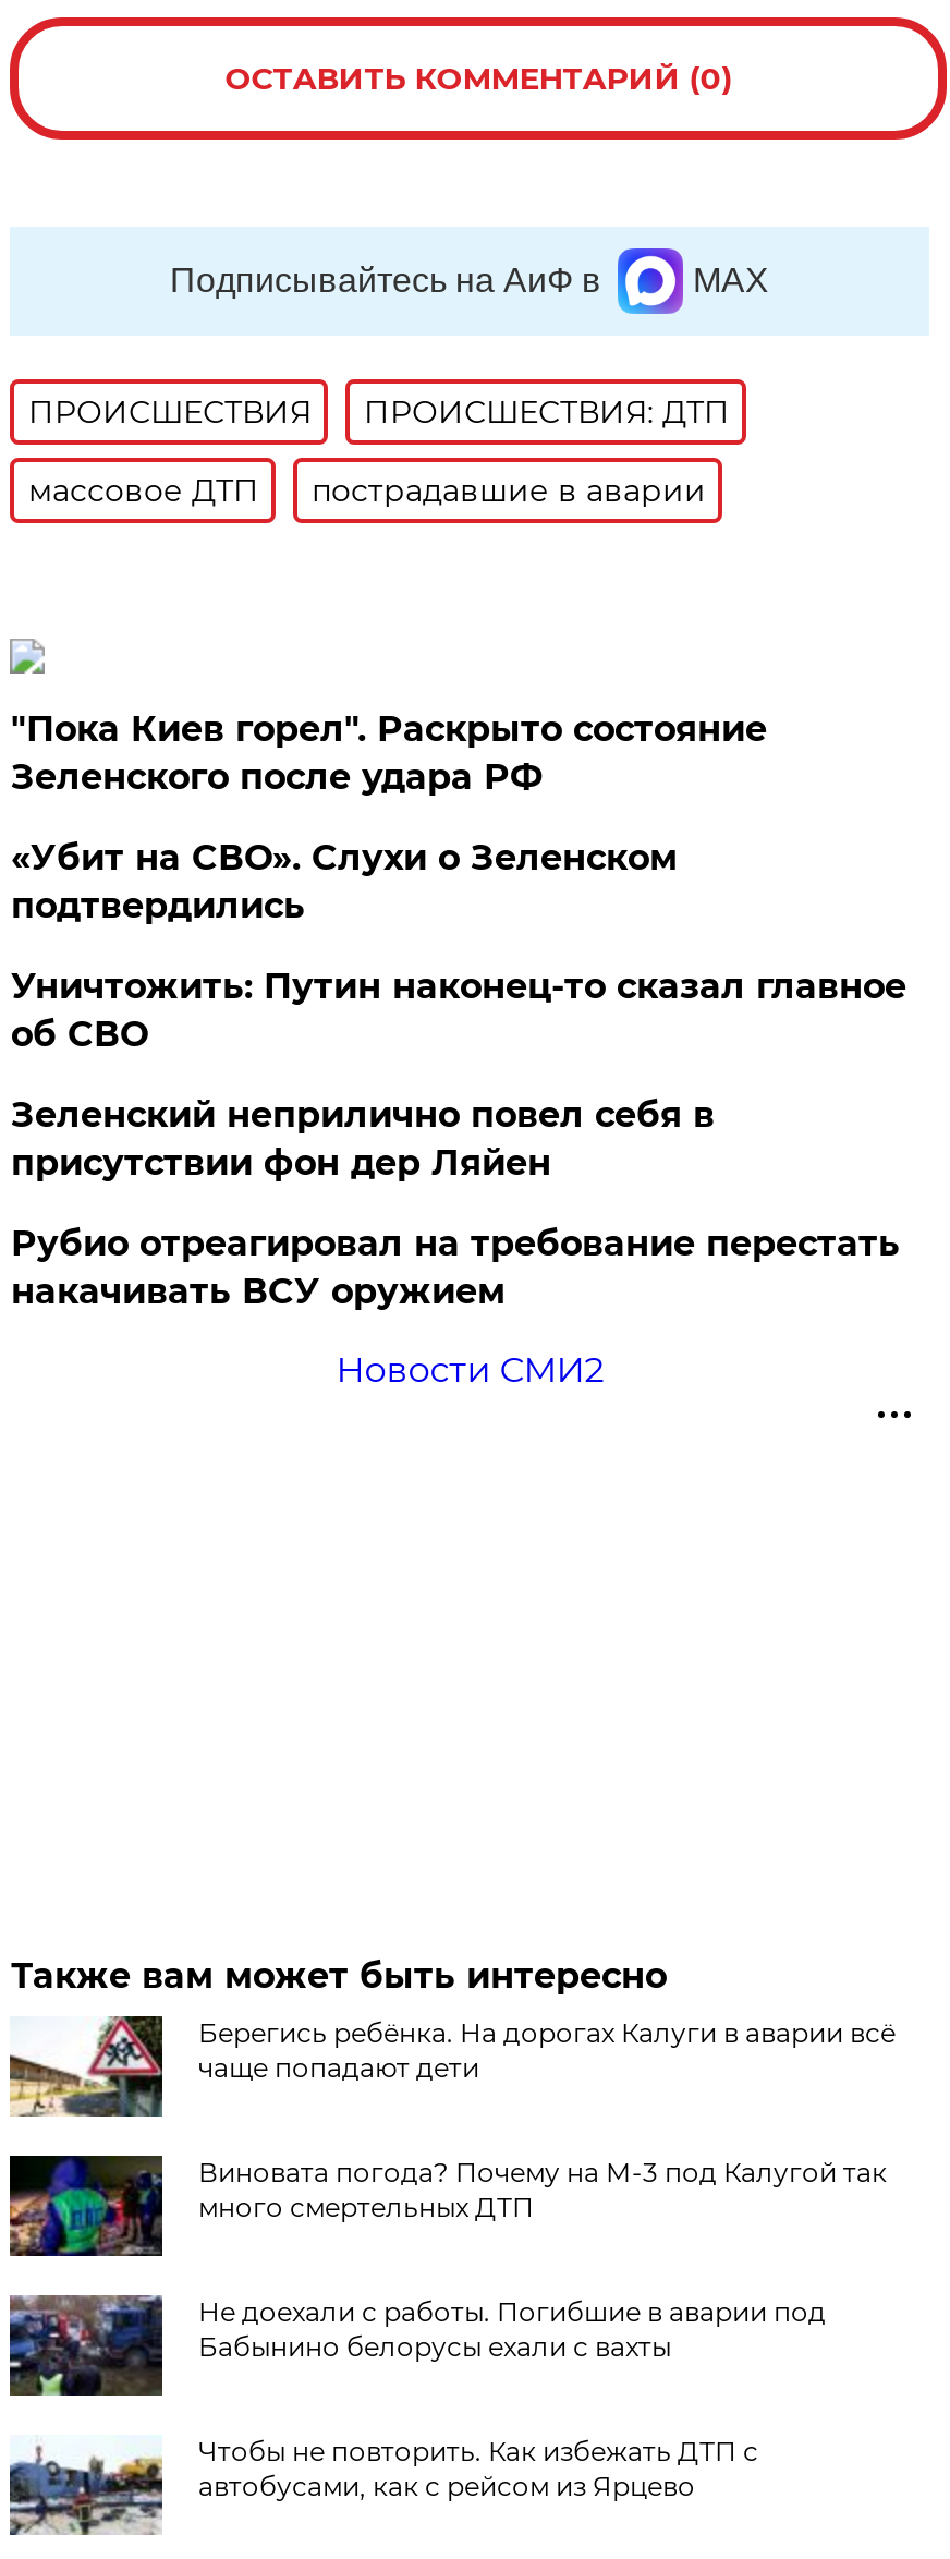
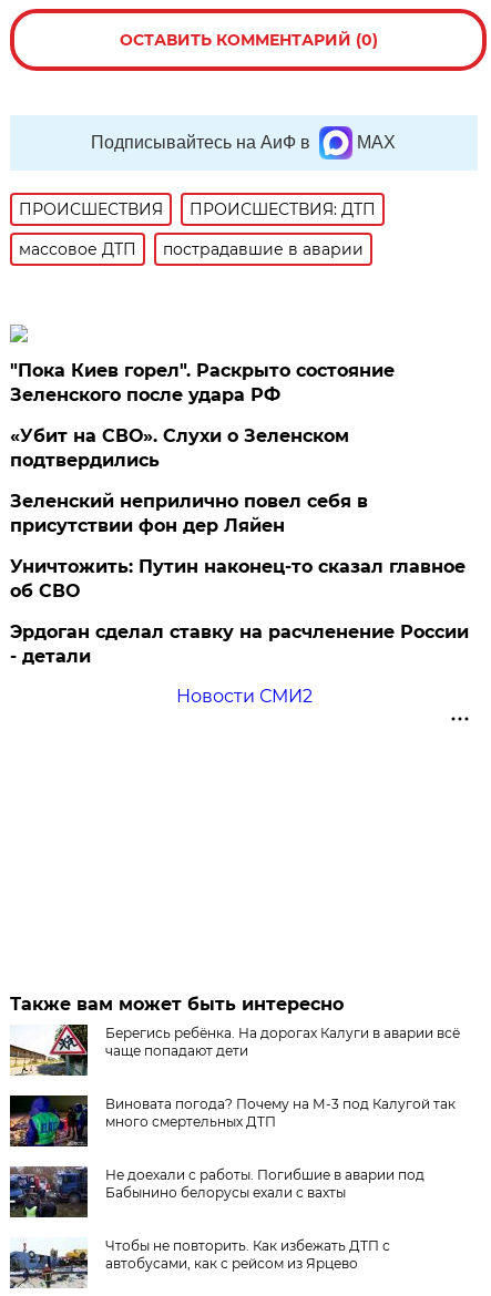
moved down: Уничтожить: Путин наконец-то сказал главное | об СВО

moved up: Зеленский неприлично повел cебя в | присутствии фон дер Ляйен

- Рубио отреагировал на требование перестать
- накачивать ВСУ оружием
+ Эрдоган сделал ставку на расчленение России
+ - детали
